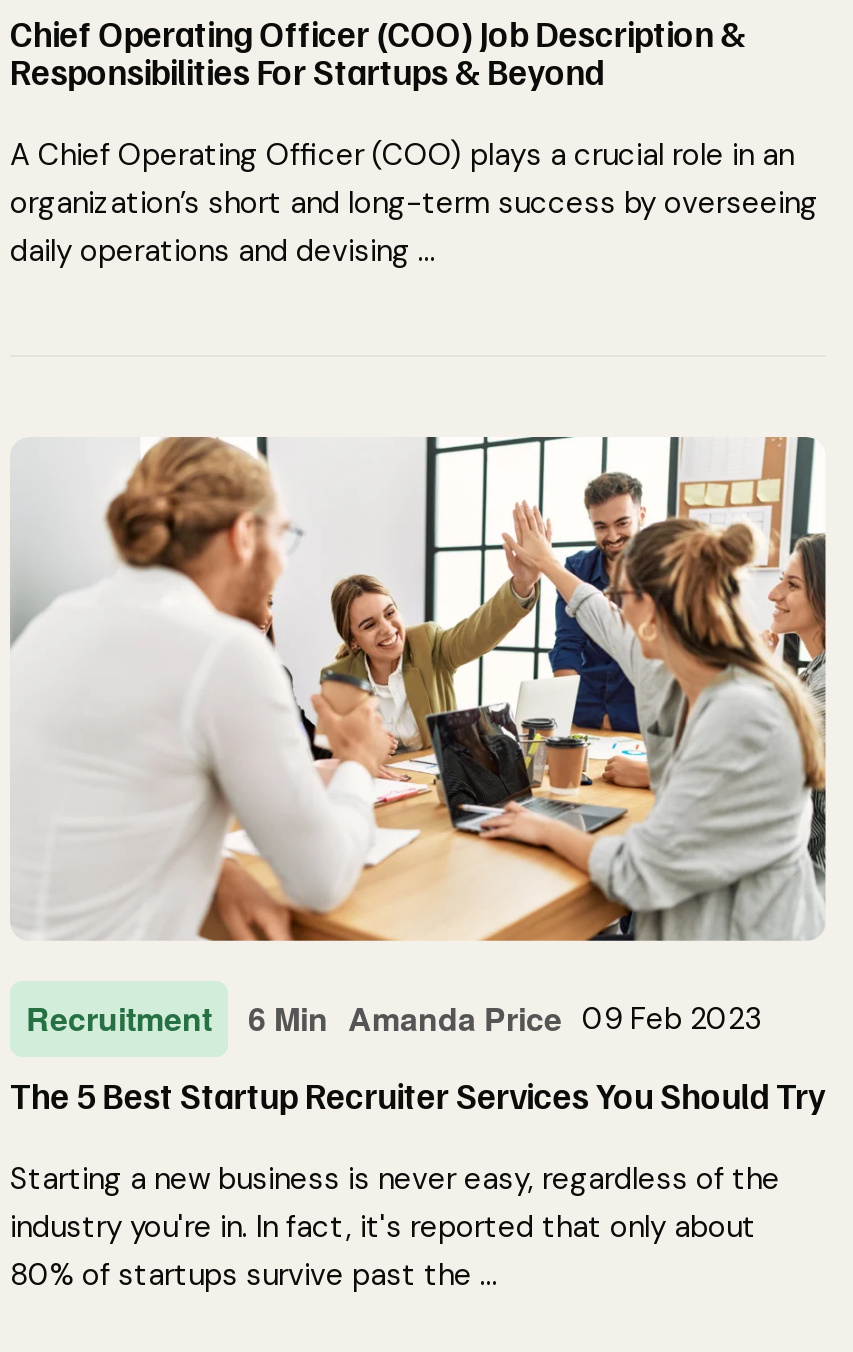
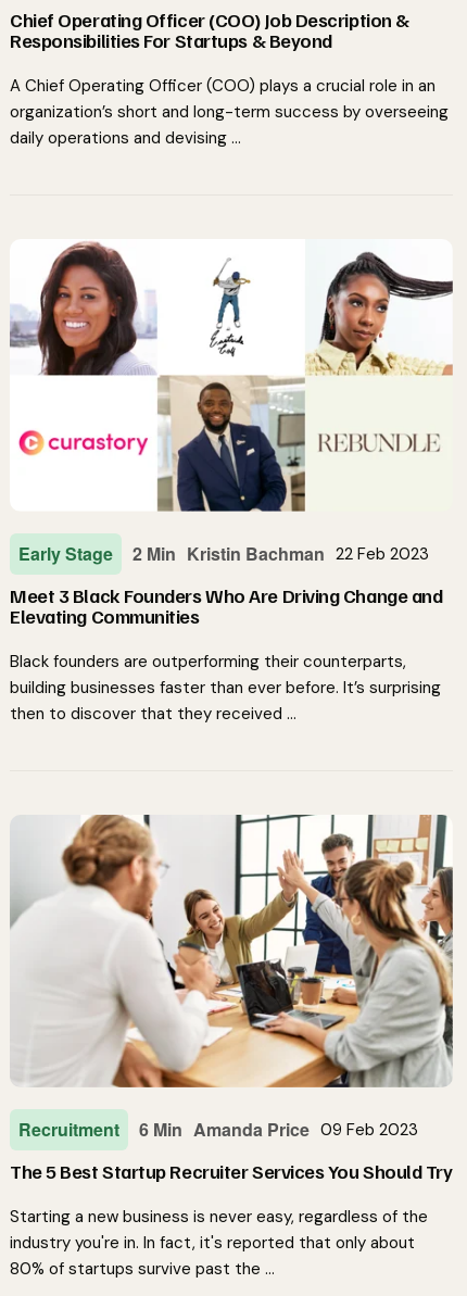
+ [image]
+ Early Stage
+ 2 Min Kristin Bachman 22 Feb 2023
+ Meet 3 Black Founders Who Are Driving Change and
+ Elevating Communities
+ Black founders are outperforming their counterparts,
+ building businesses faster than ever before. It’s surprising
+ then to discover that they received …
